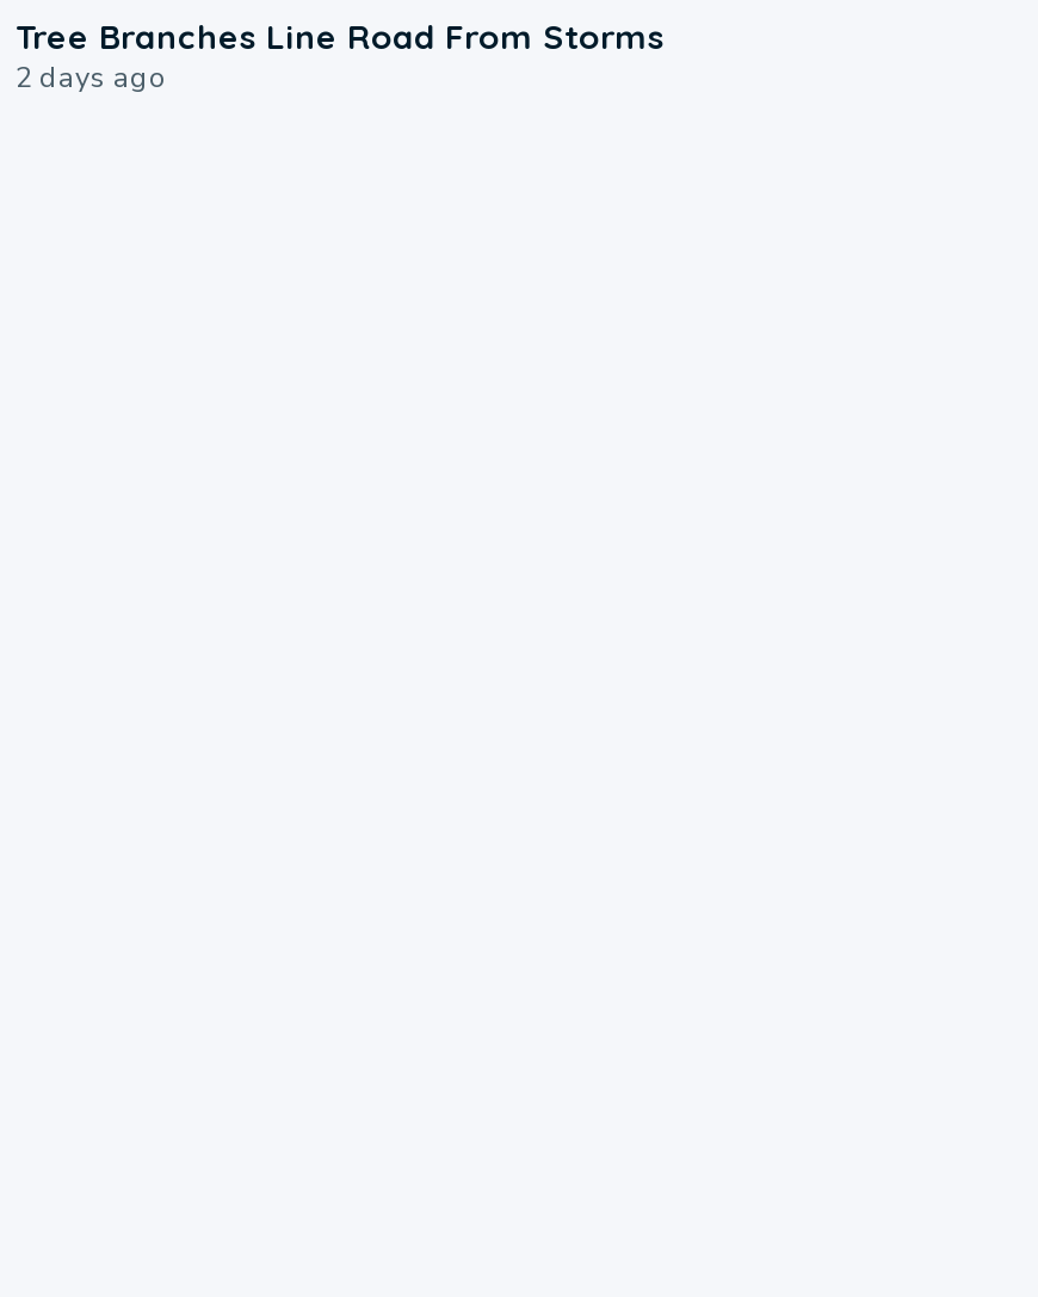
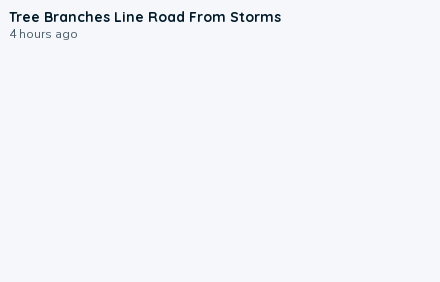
- 2 days ago
+ 4 hours ago
